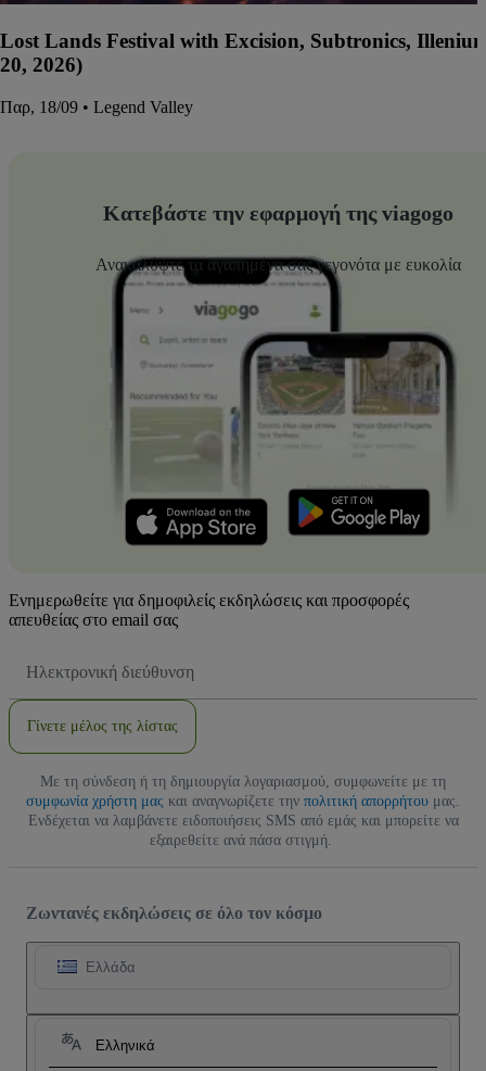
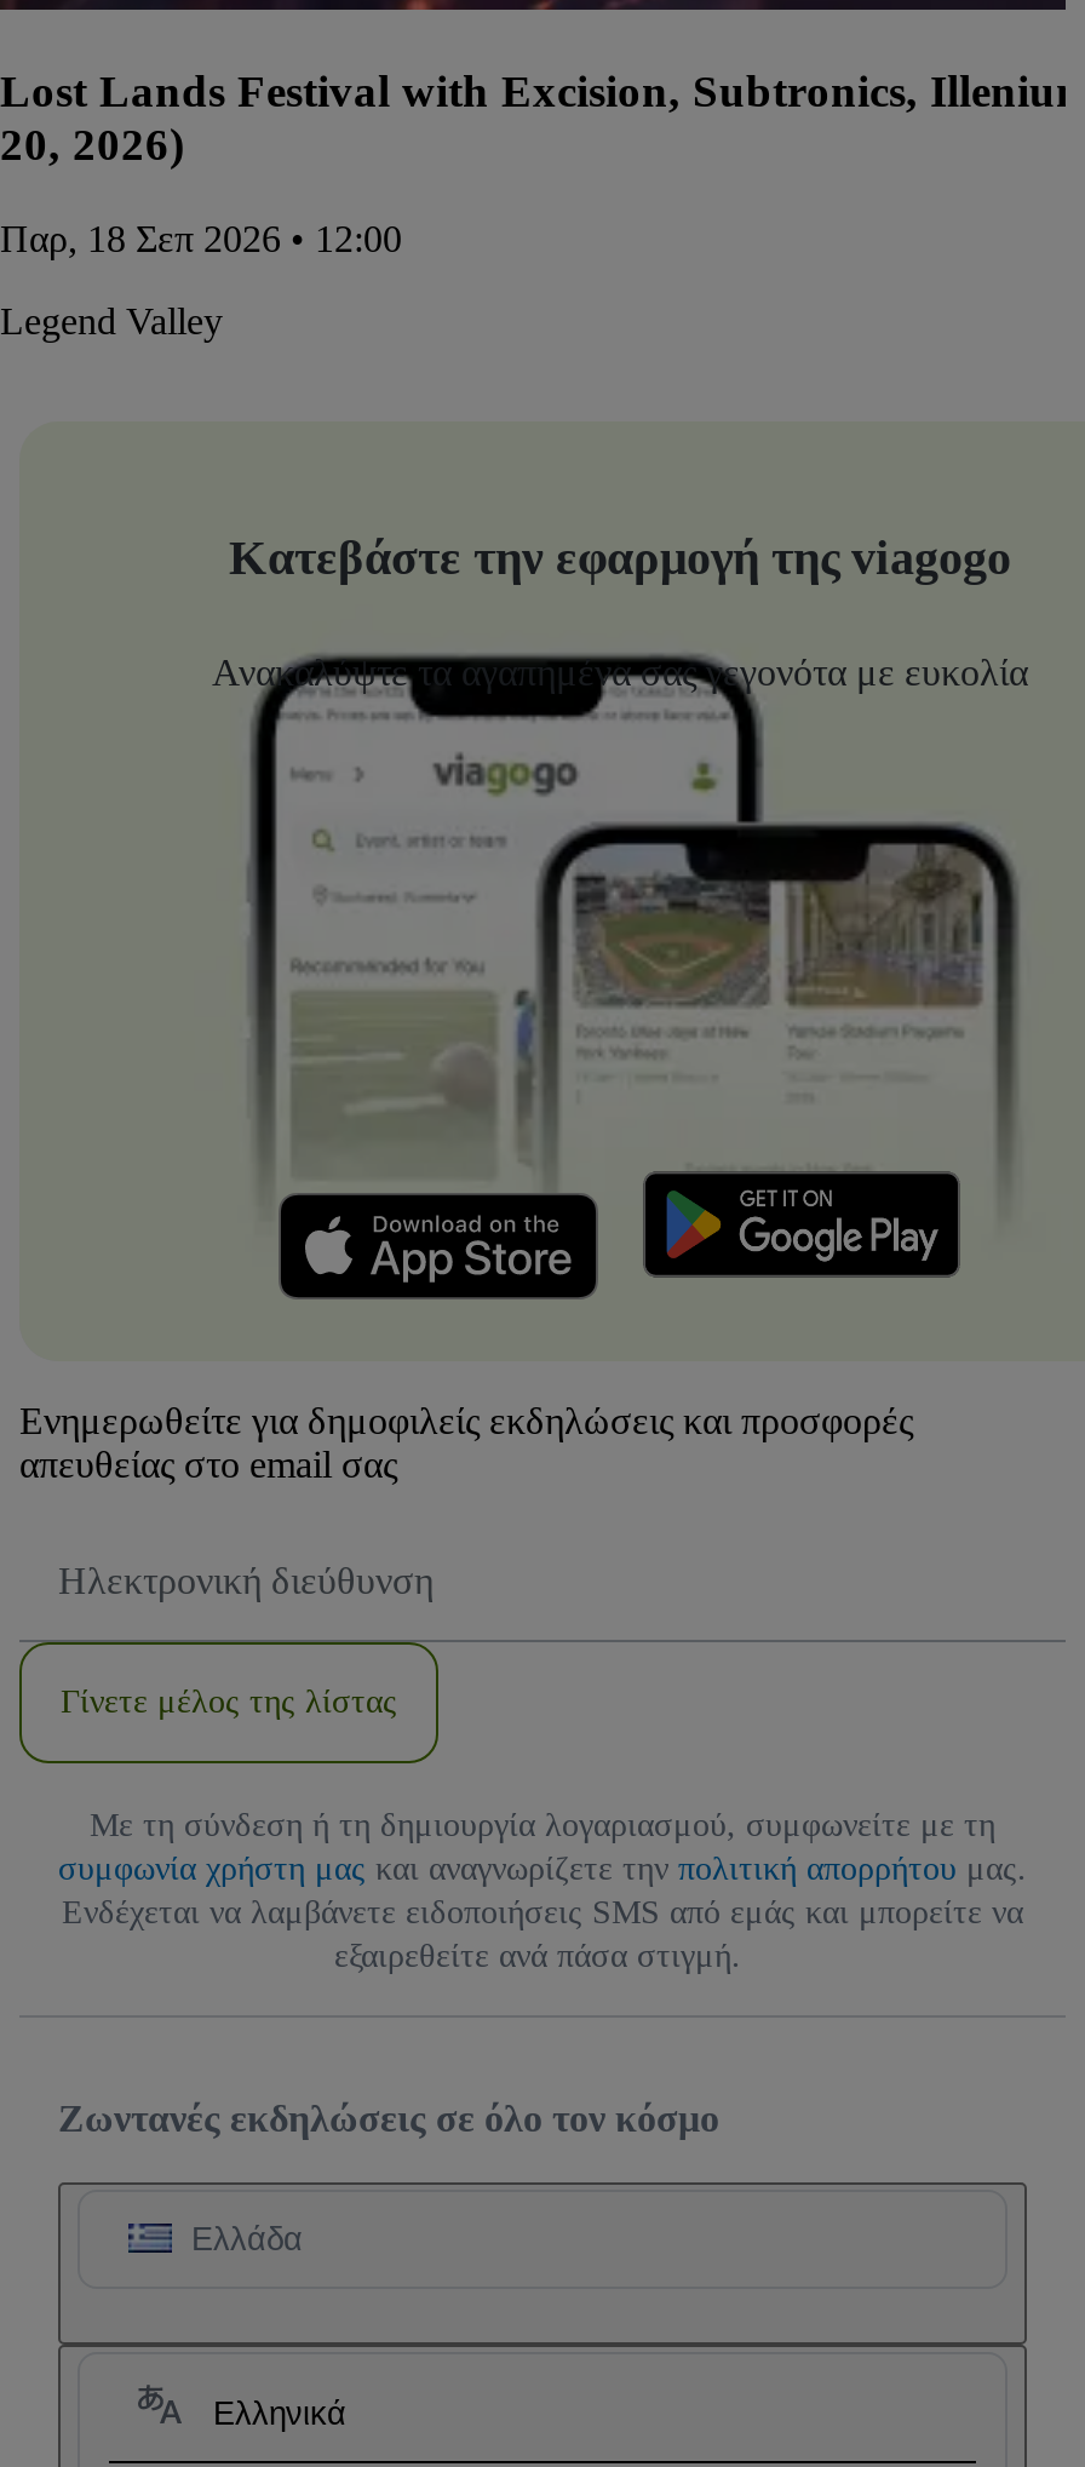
- Παρ, 18/09 • Legend Valley
+ Παρ, 18 Σεπ 2026 • 12:00
+ Legend Valley
